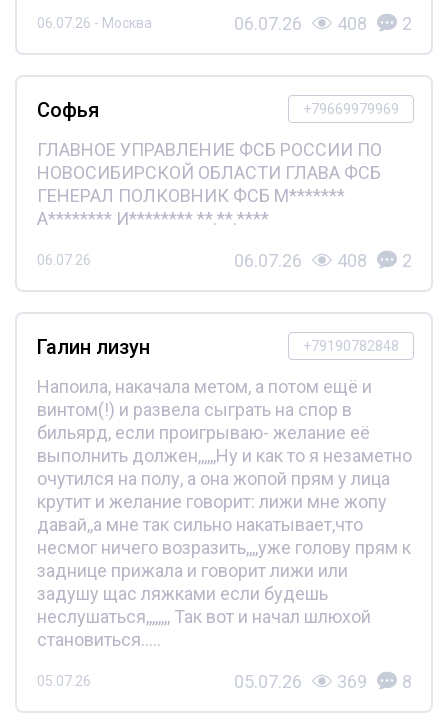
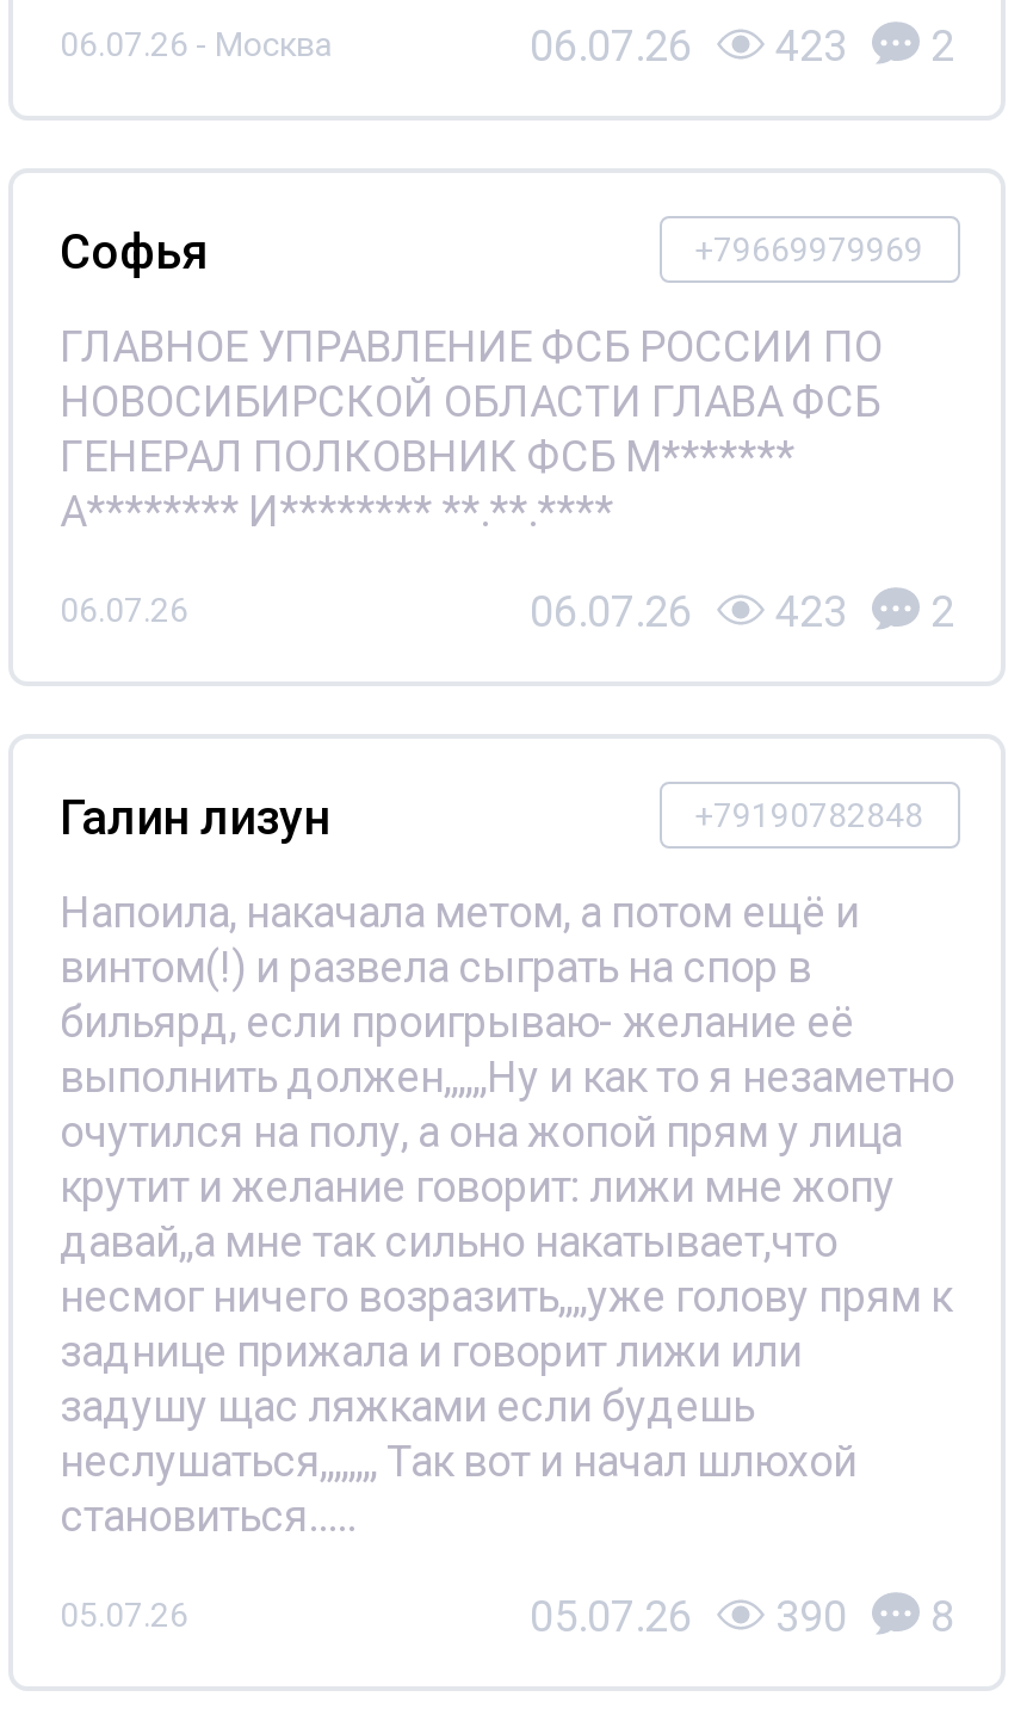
- 06.07.26 408 2
+ 06.07.26 423 2

- 06.07.26 408 2
+ 06.07.26 423 2

- 05.07.26 369 8
+ 05.07.26 390 8
